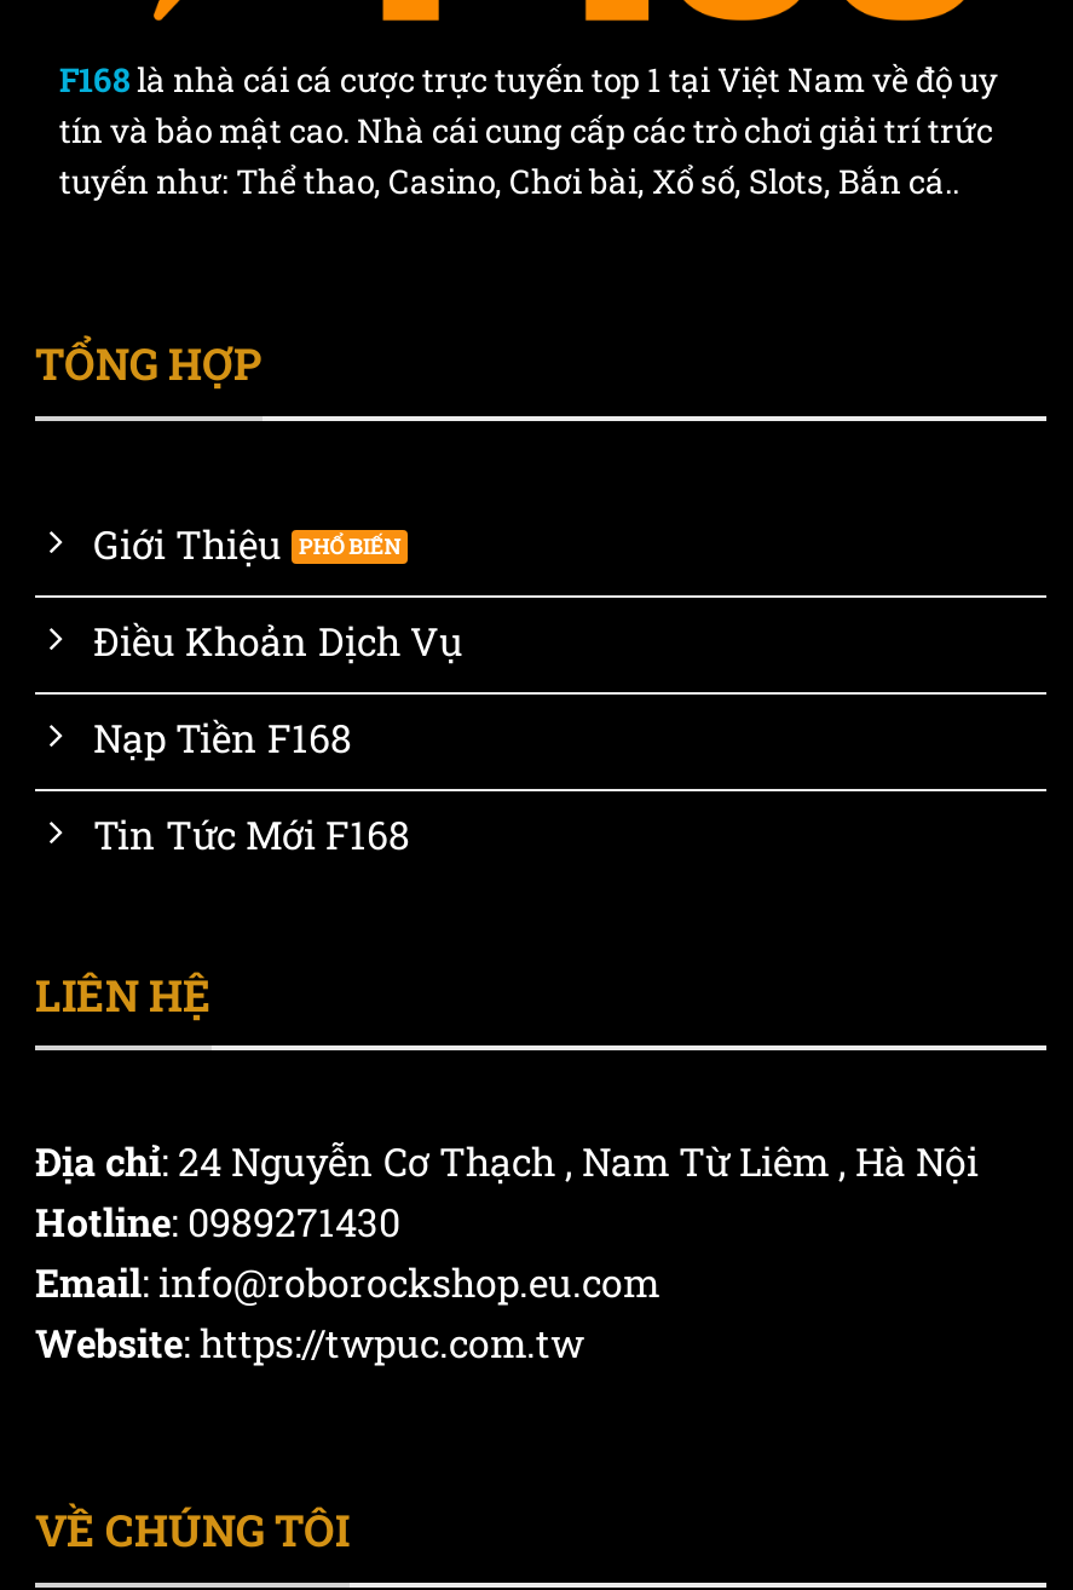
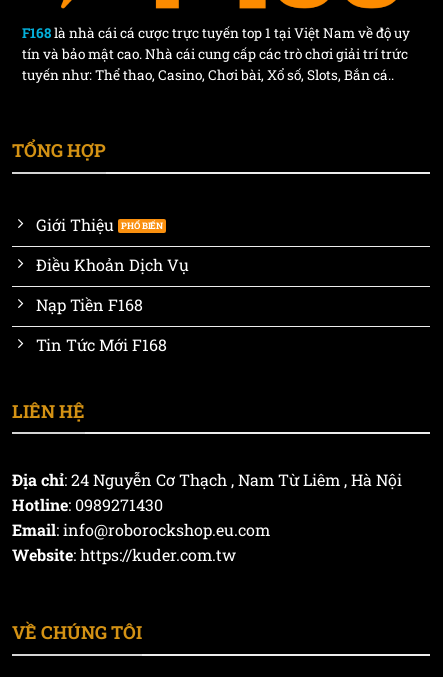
- Website: https://twpuc.com.tw
+ Website: https://kuder.com.tw
